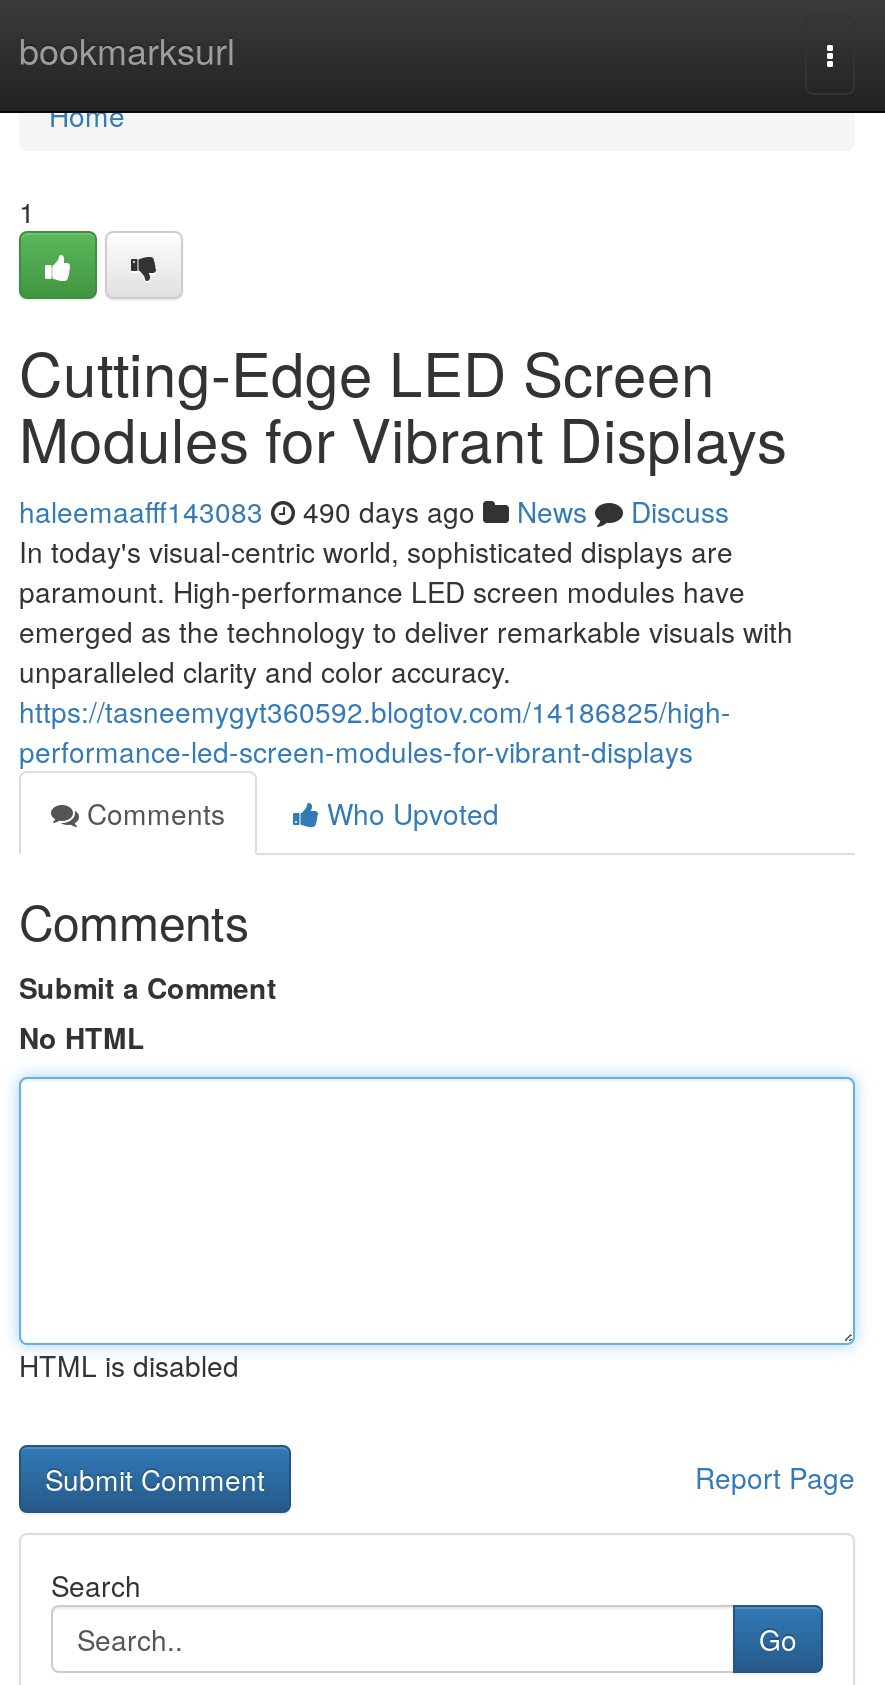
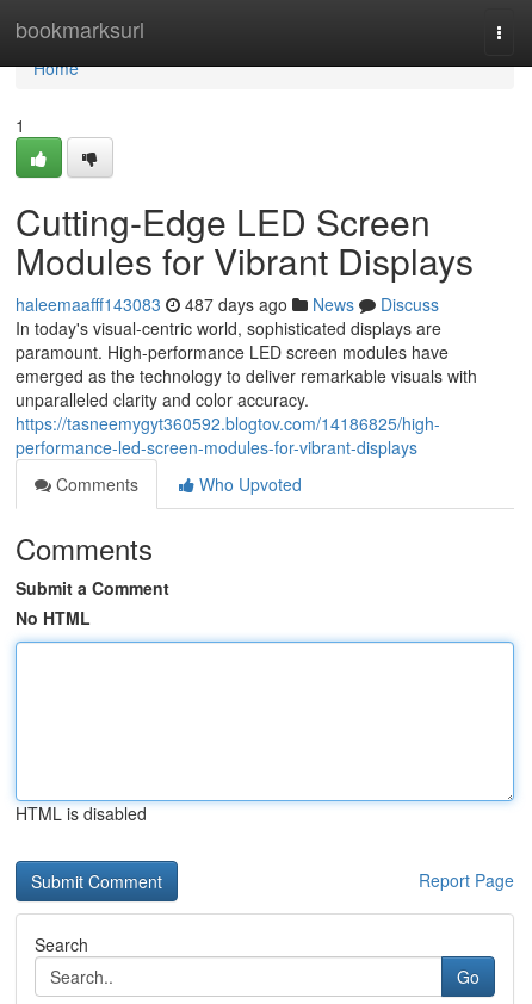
- haleemaafff143083 490 days ago News Discuss
+ haleemaafff143083 487 days ago News Discuss
